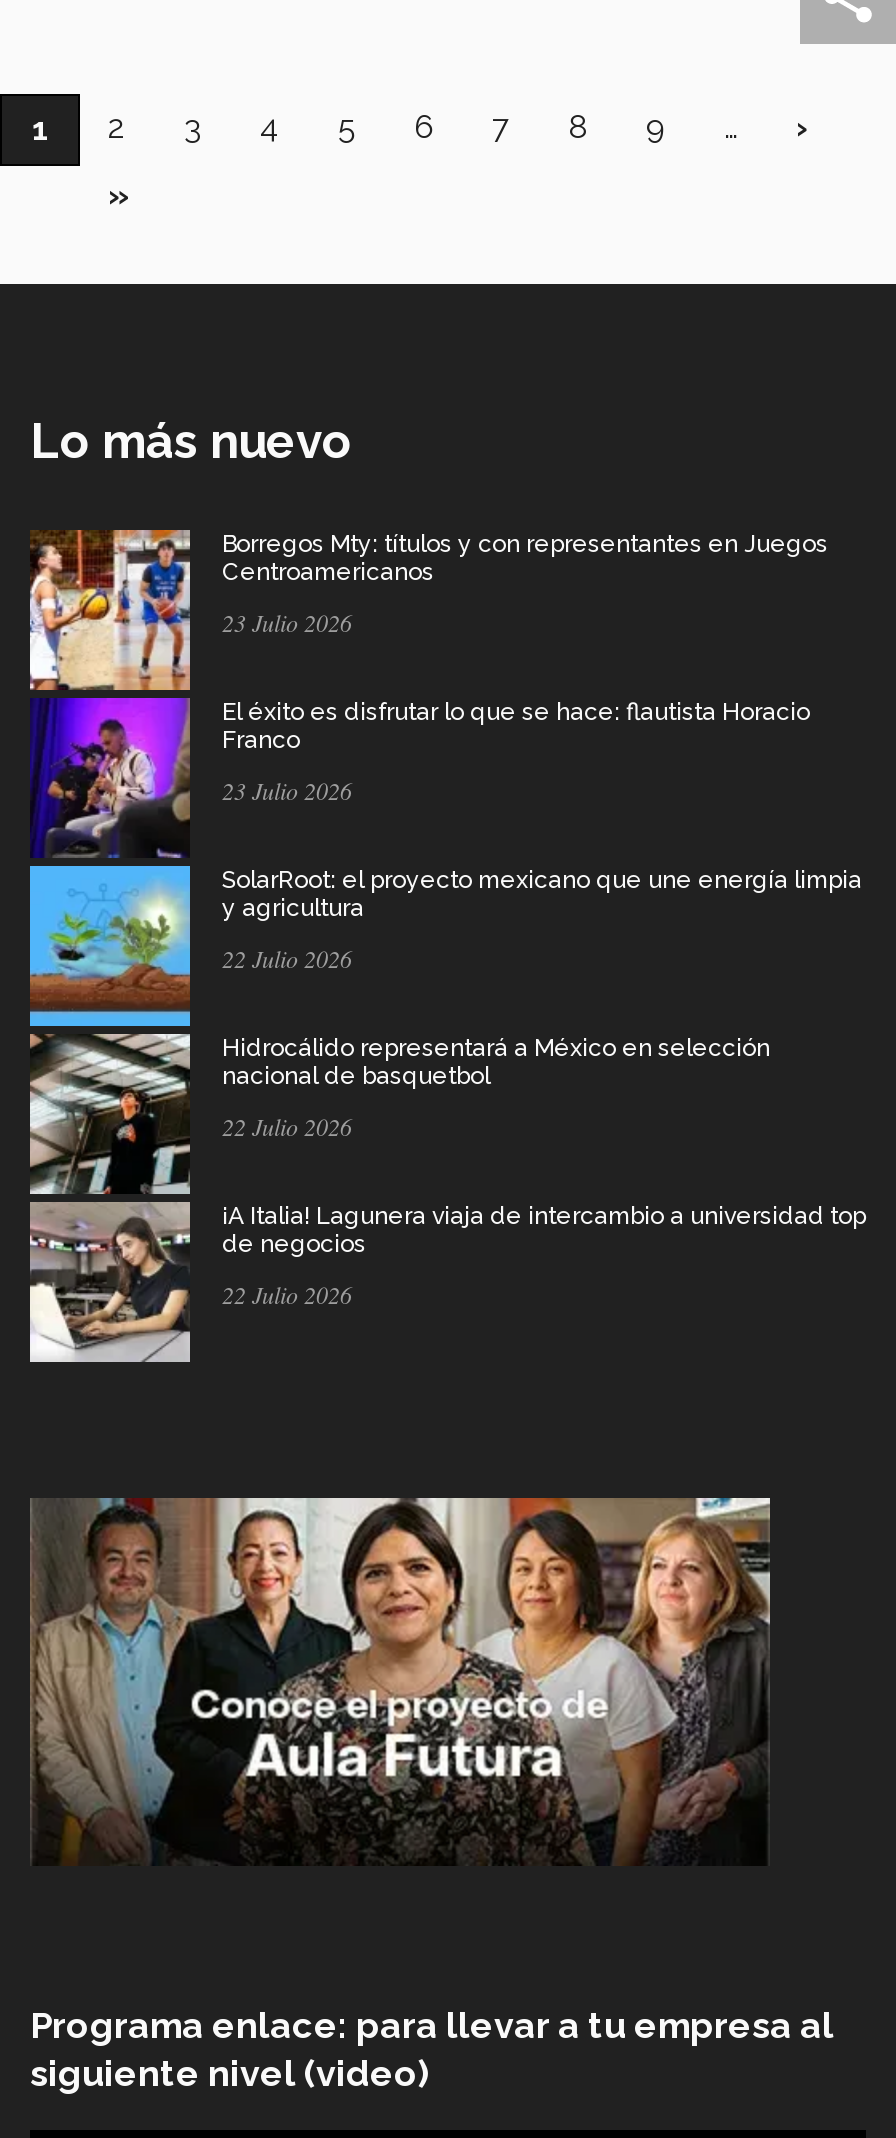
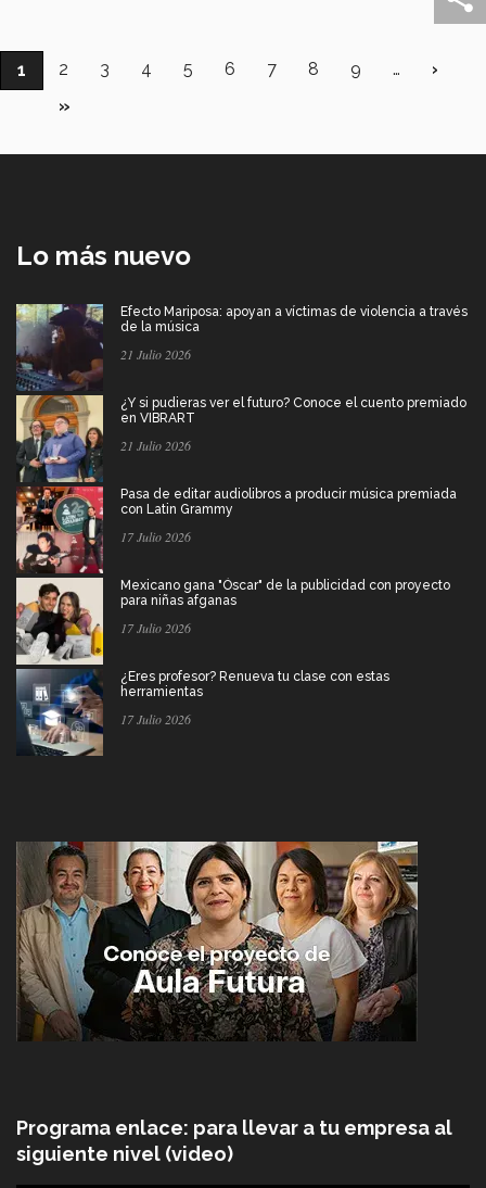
- [image]
- Borregos Mty: títulos y con representantes en Juegos
- Centroamericanos
+ [image]
+ Efecto Mariposa: apoyan a víctimas de violencia a través
+ de la música

- 23 Julio 2026
+ 21 Julio 2026

- El éxito es disfrutar lo que se hace: flautista Horacio
- Franco
+ ¿Y si pudieras ver el futuro? Conoce el cuento premiado
+ en VIBRART

- 23 Julio 2026
+ 21 Julio 2026

- SolarRoot: el proyecto mexicano que une energía limpia
- y agricultura
+ Pasa de editar audiolibros a producir música premiada
+ con Latin Grammy

- 22 Julio 2026
+ 17 Julio 2026

- Hidrocálido representará a México en selección
- nacional de basquetbol
+ Mexicano gana "Óscar" de la publicidad con proyecto
+ para niñas afganas

- 22 Julio 2026
+ 17 Julio 2026

- ¡A Italia! Lagunera viaja de intercambio a universidad top
- de negocios
+ ¿Eres profesor? Renueva tu clase con estas
+ herramientas

- 22 Julio 2026
+ 17 Julio 2026
